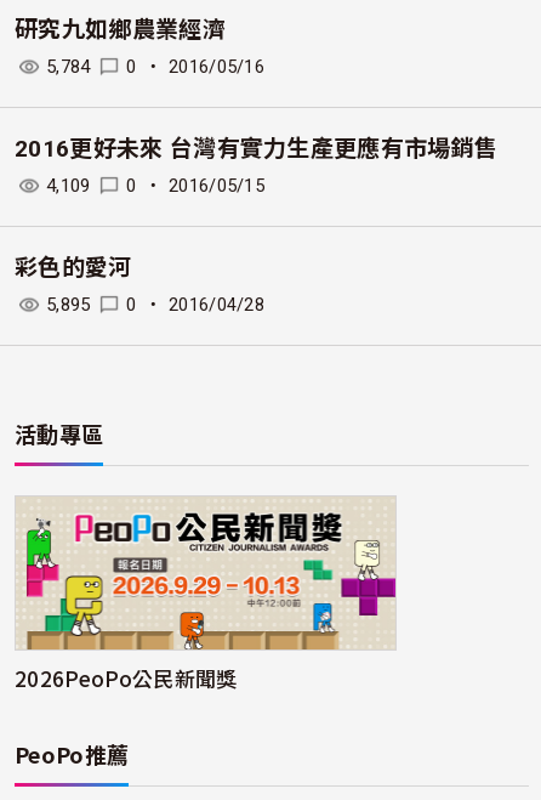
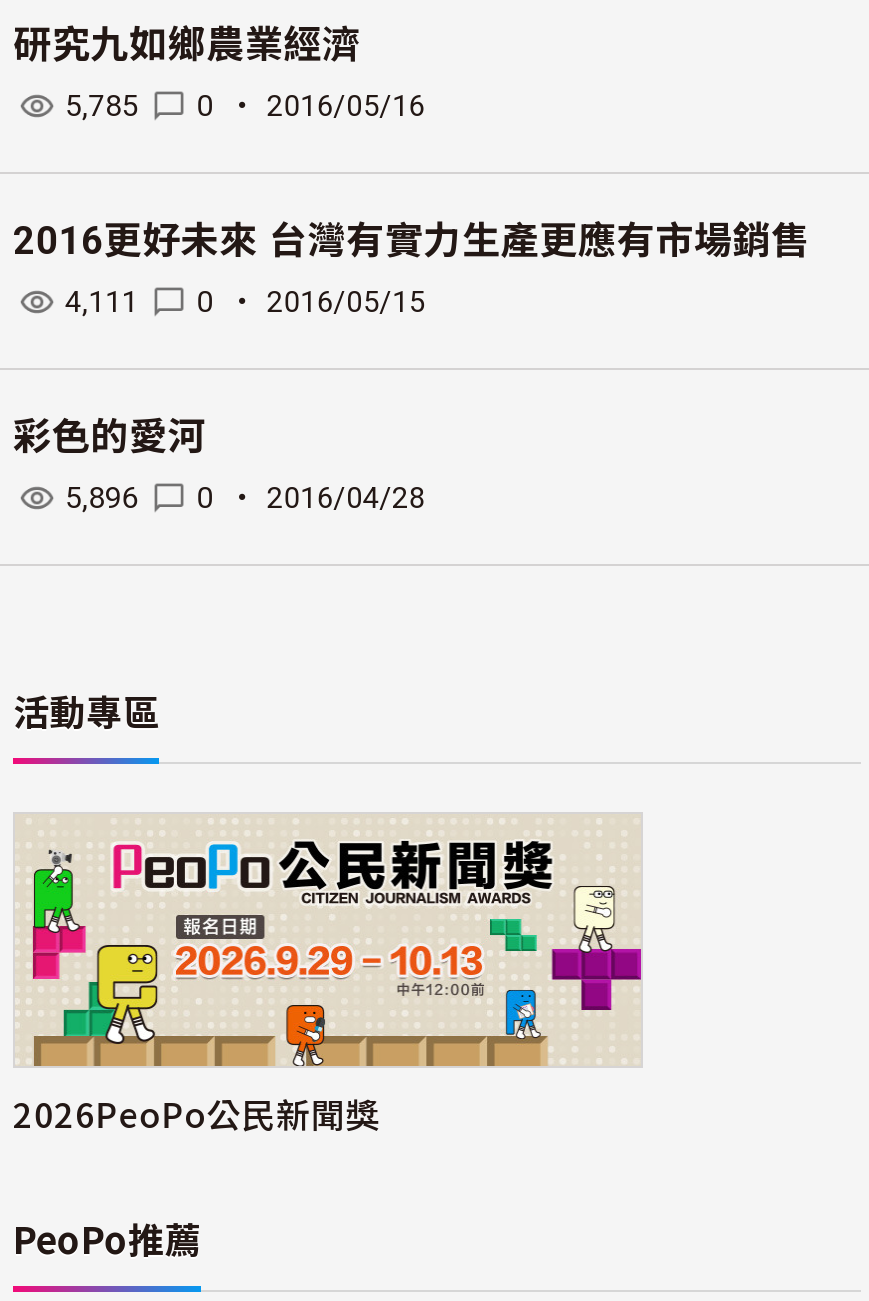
- 5,784 0 ・2016/05/16
+ 5,785 0 ・2016/05/16

- 4,109 0 ・2016/05/15
+ 4,111 0 ・2016/05/15

- 5,895 0 ・2016/04/28
+ 5,896 0 ・2016/04/28
